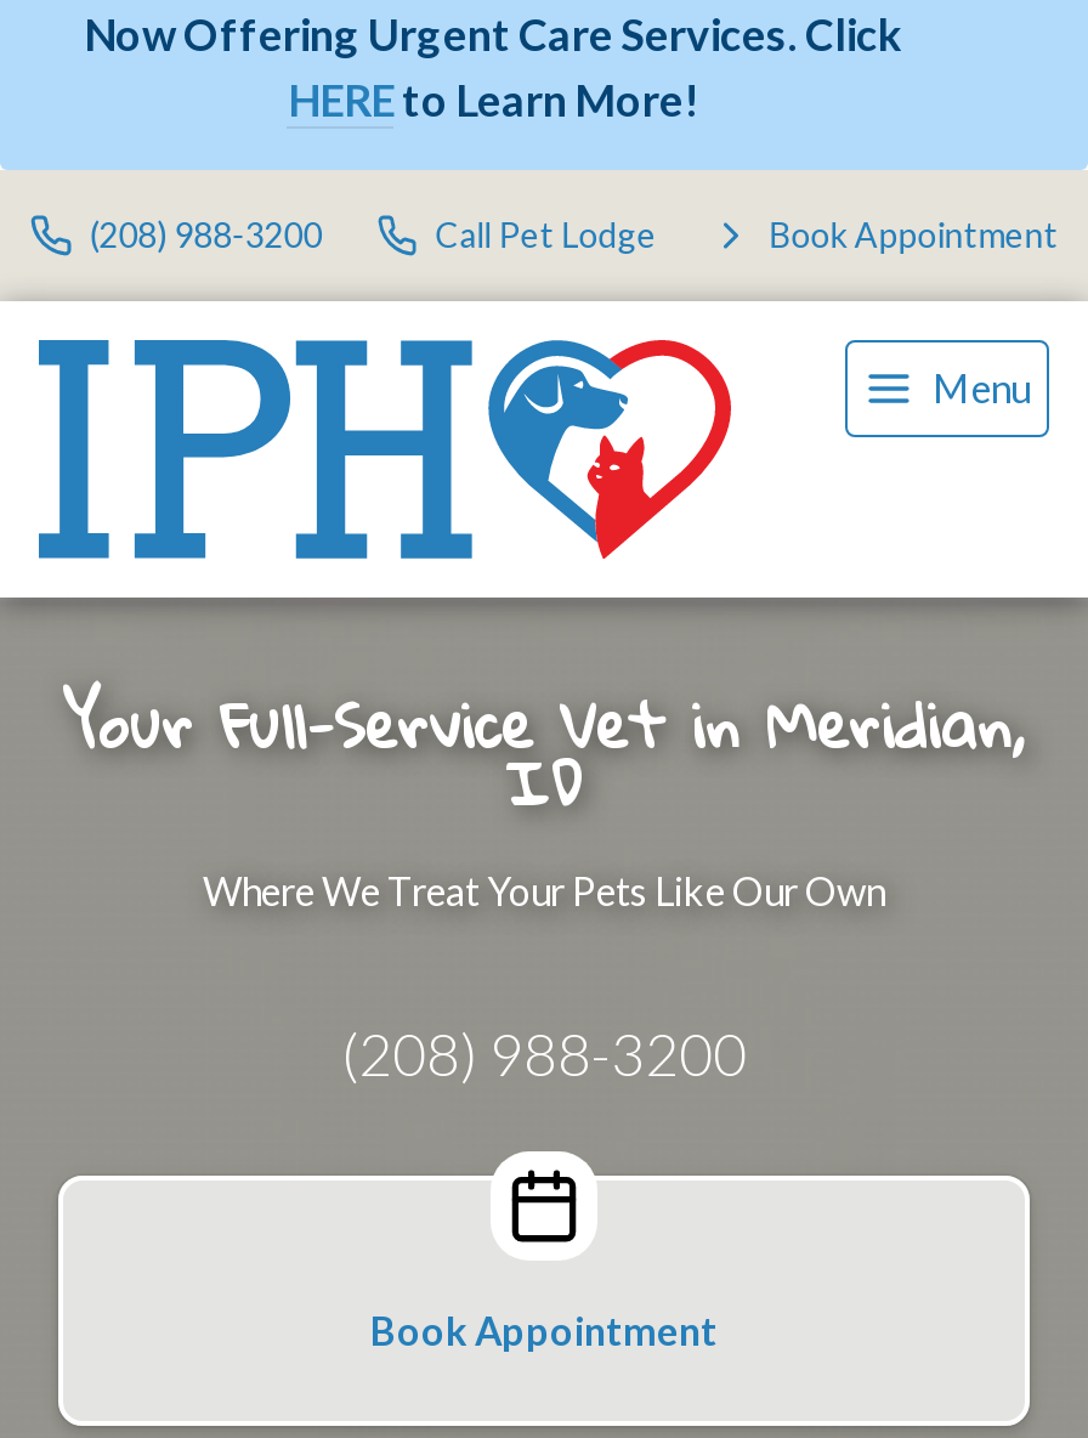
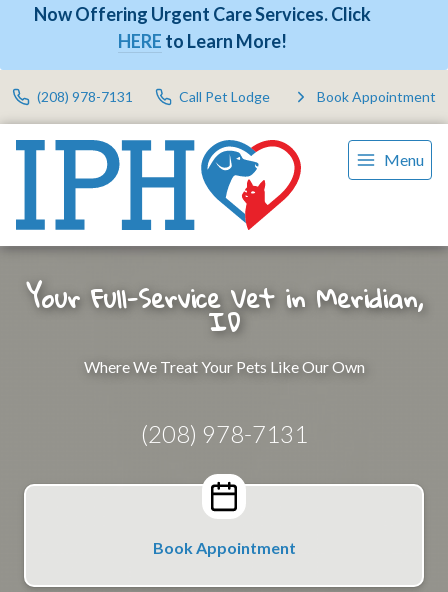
- (208) 988-3200
+ (208) 978-7131

- (208) 988-3200
+ (208) 978-7131
